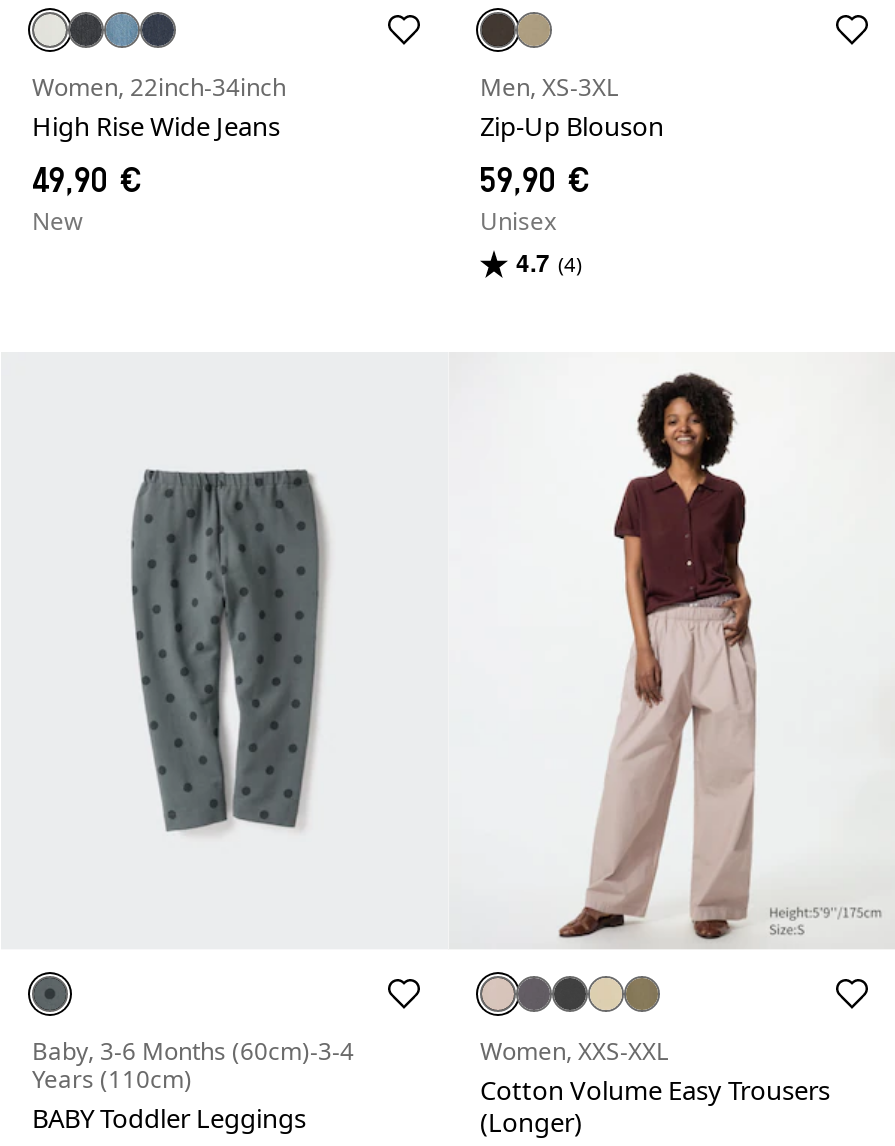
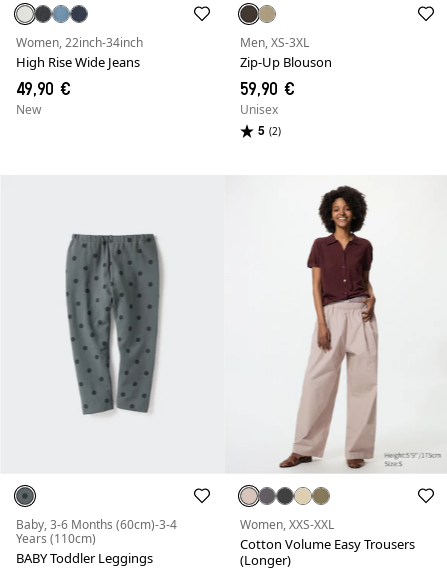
- 4.7 (4)
+ 5 (2)
